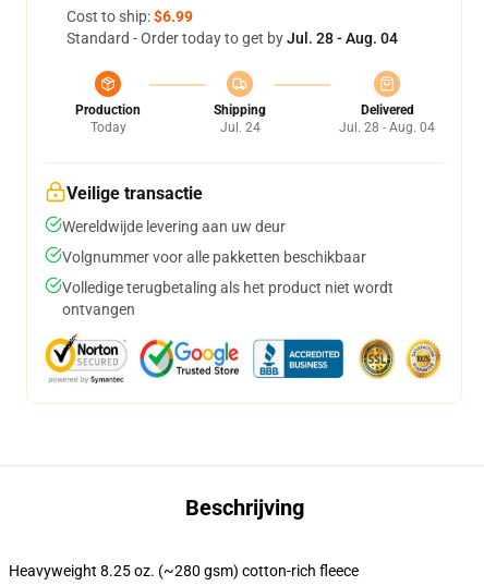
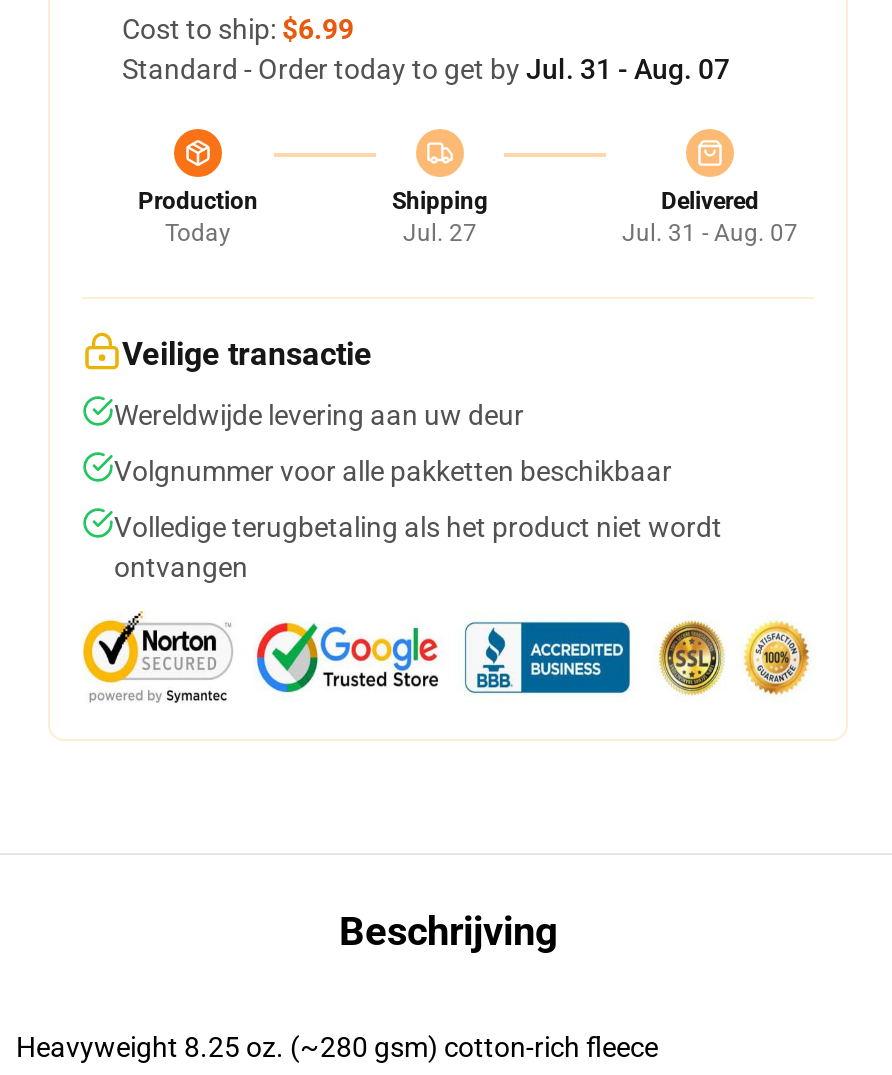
- Standard - Order today to get by Jul. 28 - Aug. 04
+ Standard - Order today to get by Jul. 31 - Aug. 07

- Jul. 24
+ Jul. 27

- Jul. 28 - Aug. 04
+ Jul. 31 - Aug. 07
